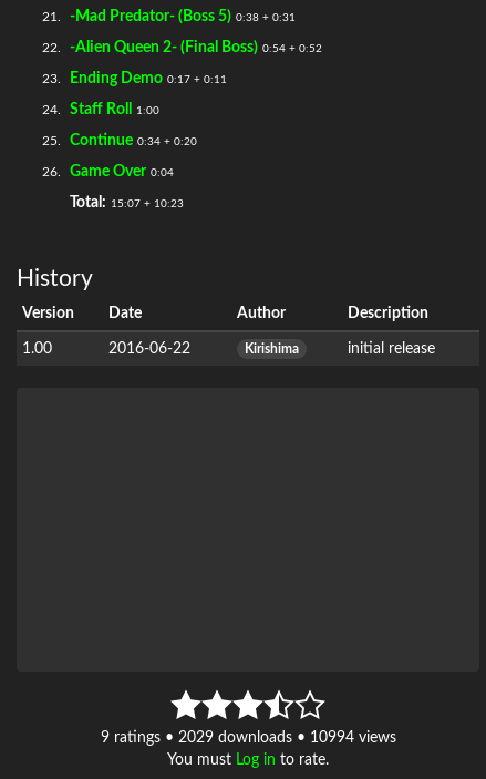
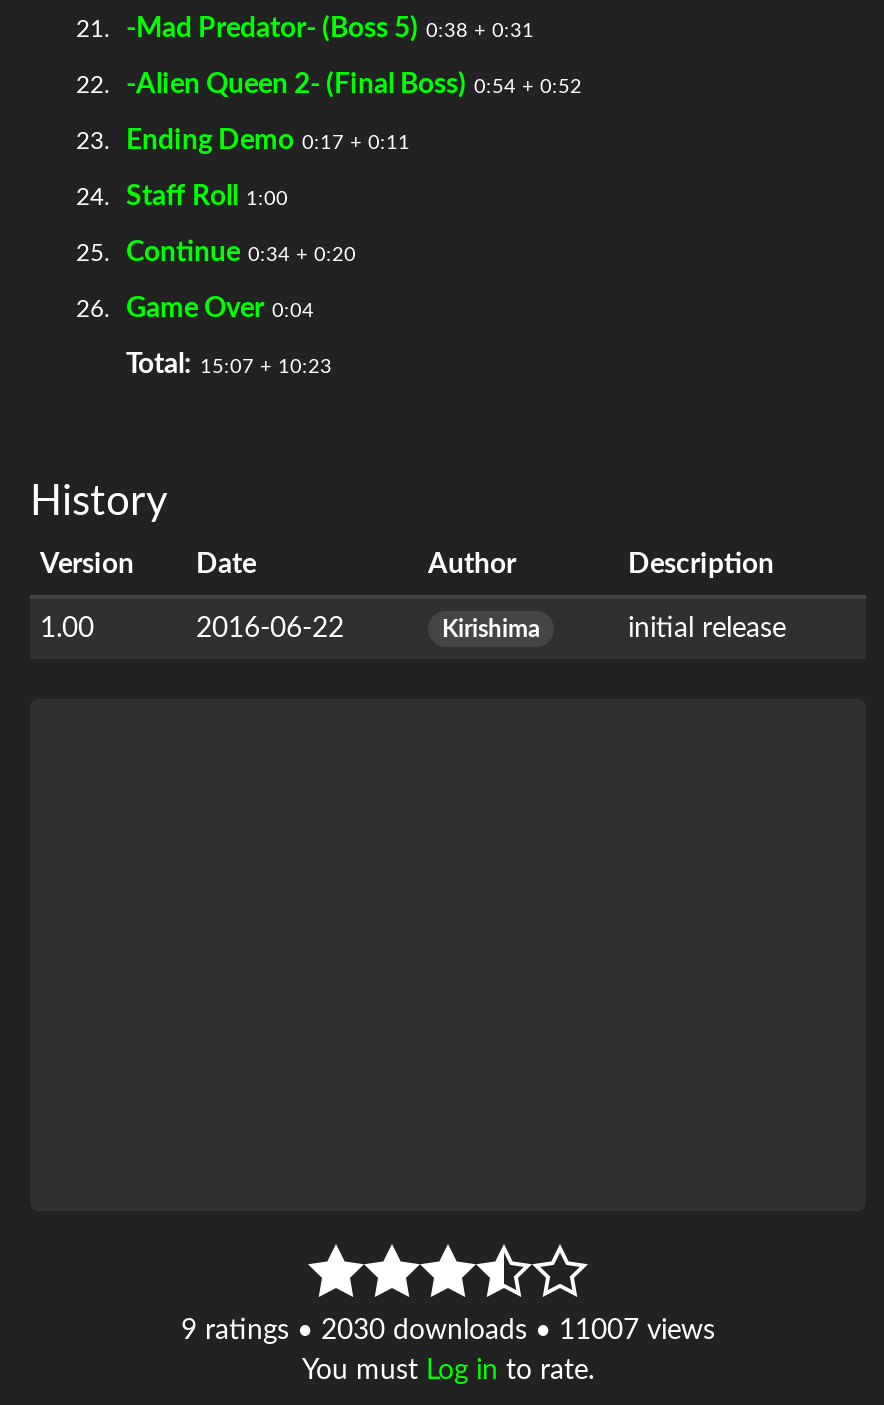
- 9 ratings • 2029 downloads • 10994 views
+ 9 ratings • 2030 downloads • 11007 views
